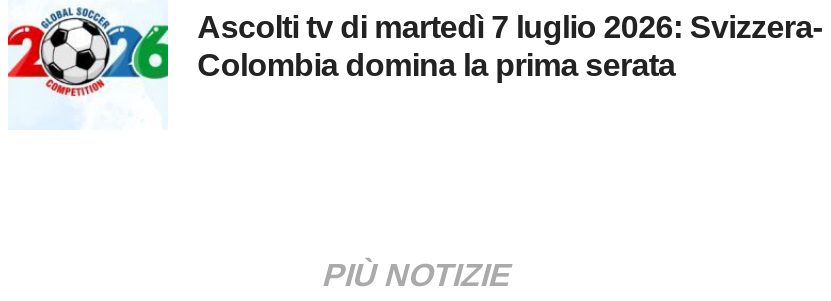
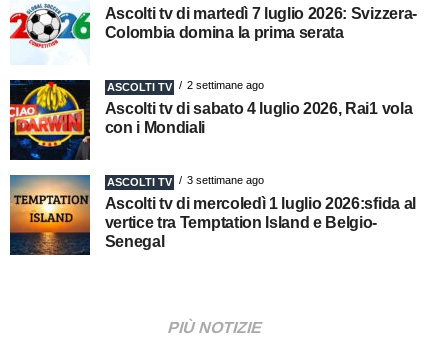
+ [image]
+ ASCOLTI TV
+ 2 settimane ago
+ Ascolti tv di sabato 4 luglio 2026, Rai1 vola
+ con i Mondiali
+ ASCOLTI TV
+ 3 settimane ago
+ Ascolti tv di mercoledì 1 luglio 2026:sfida al
+ vertice tra Temptation Island e Belgio-
+ Senegal

+ [image]
